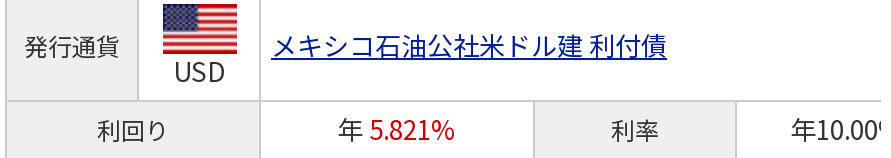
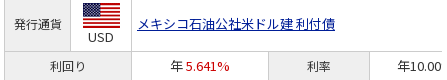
- 年5.821%
+ 年5.641%
